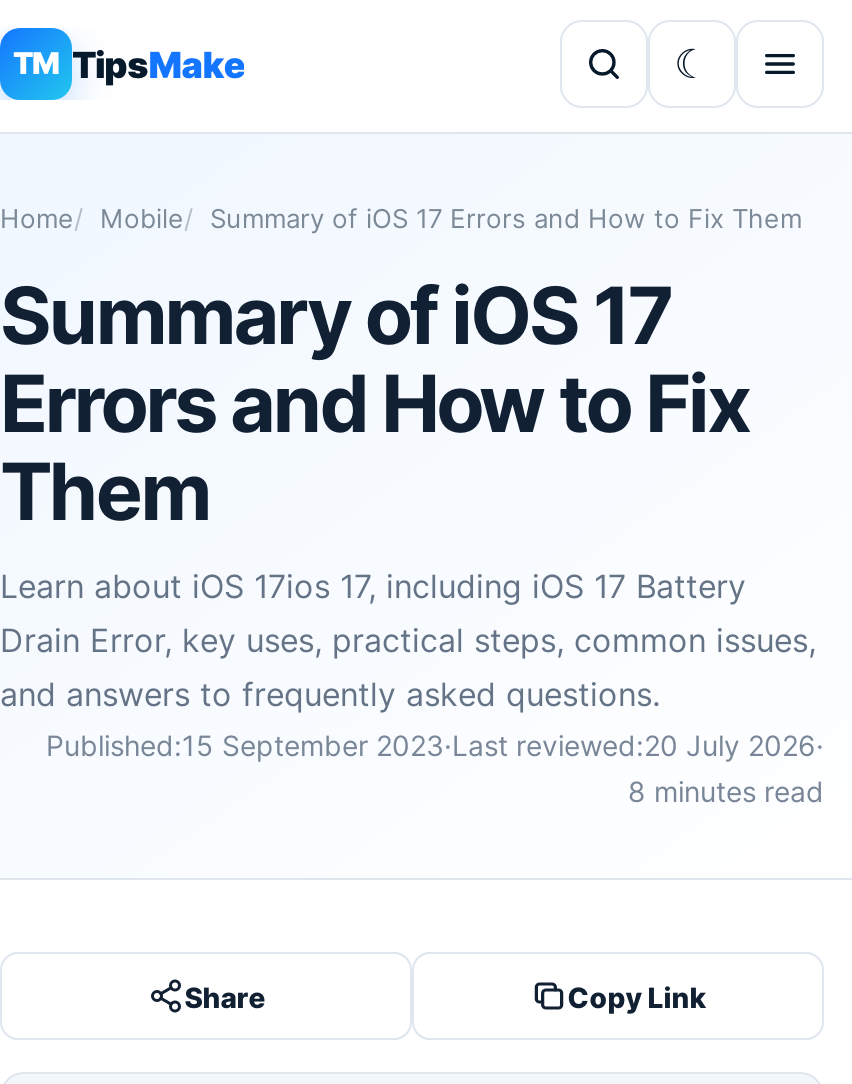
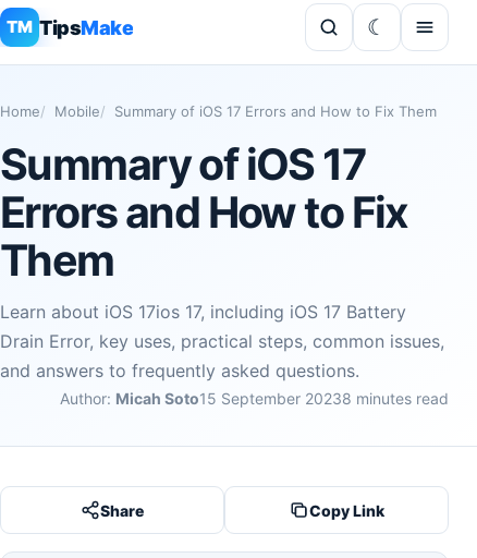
- Published:15 September 2023·Last reviewed:20 July 2026·
- 8 minutes read
+ Author: Micah Soto15 September 20238 minutes read
